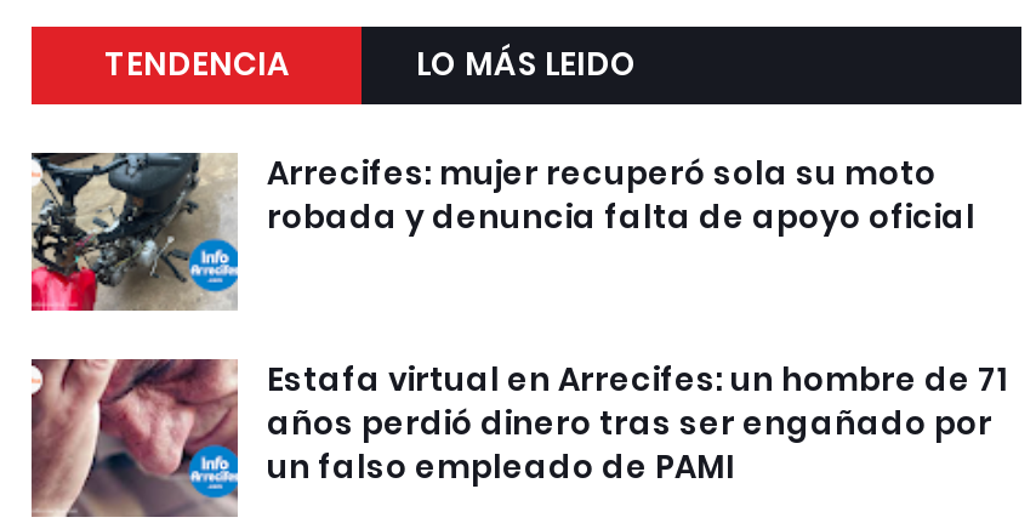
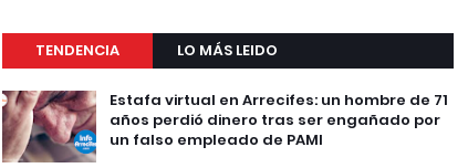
- [image]
- Arrecifes: mujer recuperó sola su moto
- robada y denuncia falta de apoyo oficial
